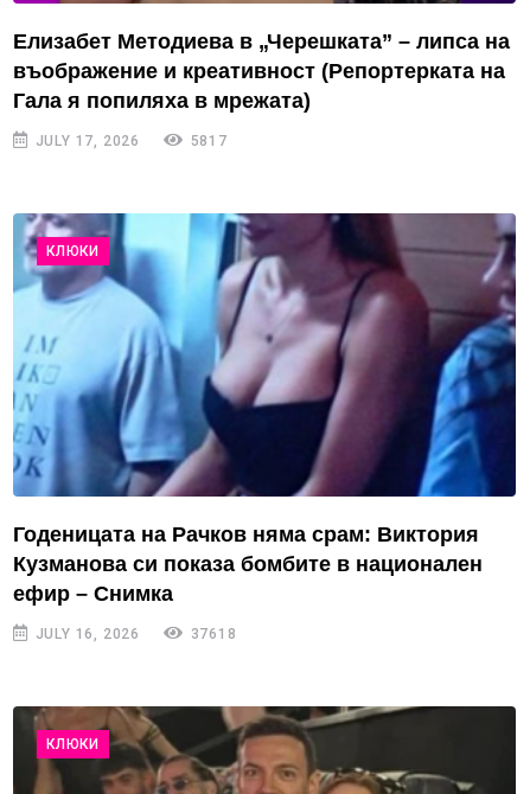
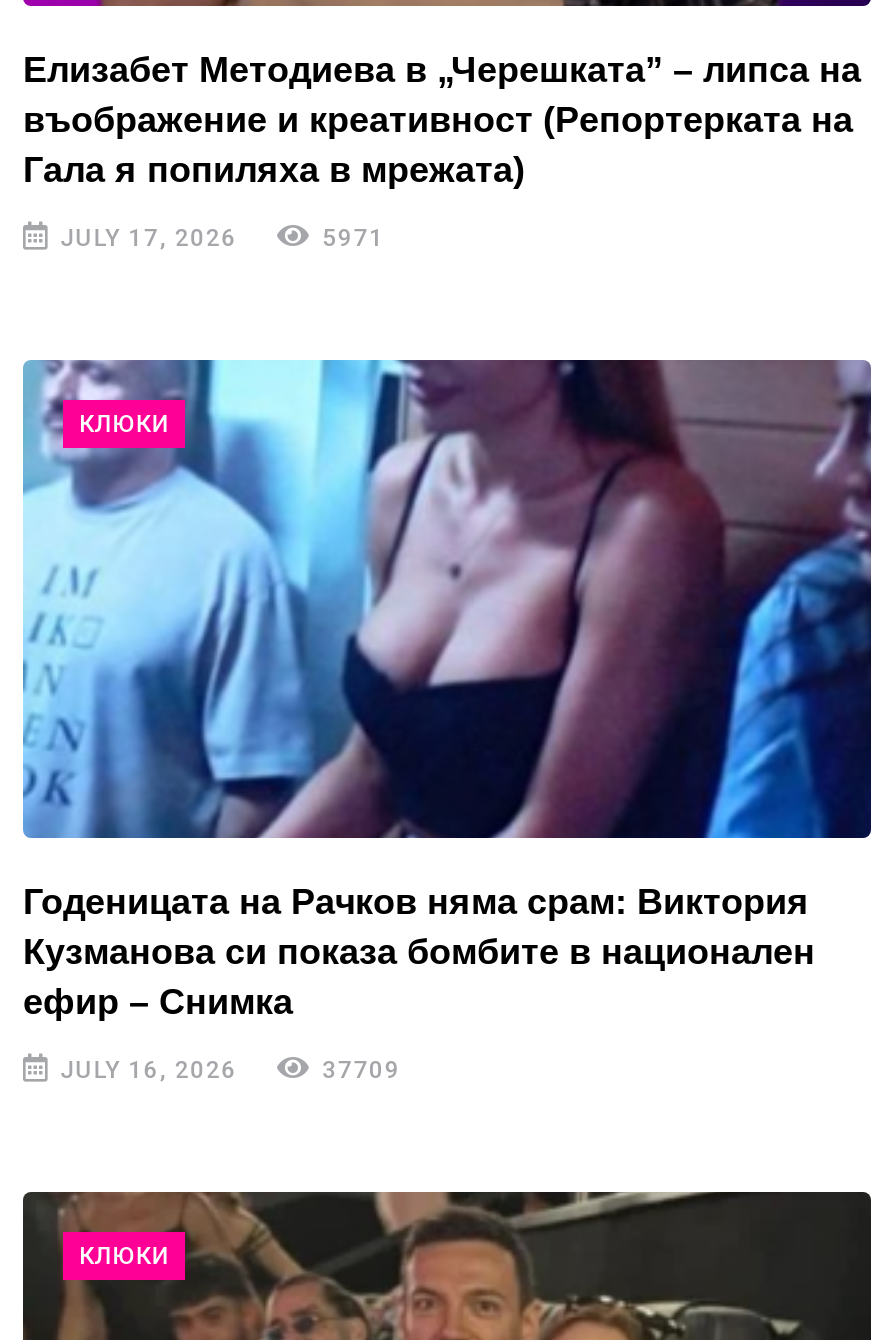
- 5817
+ 5971

- 37618
+ 37709
